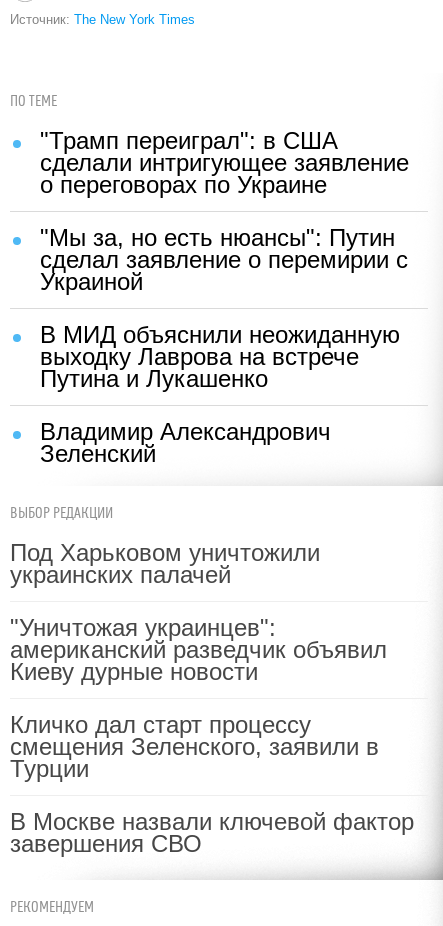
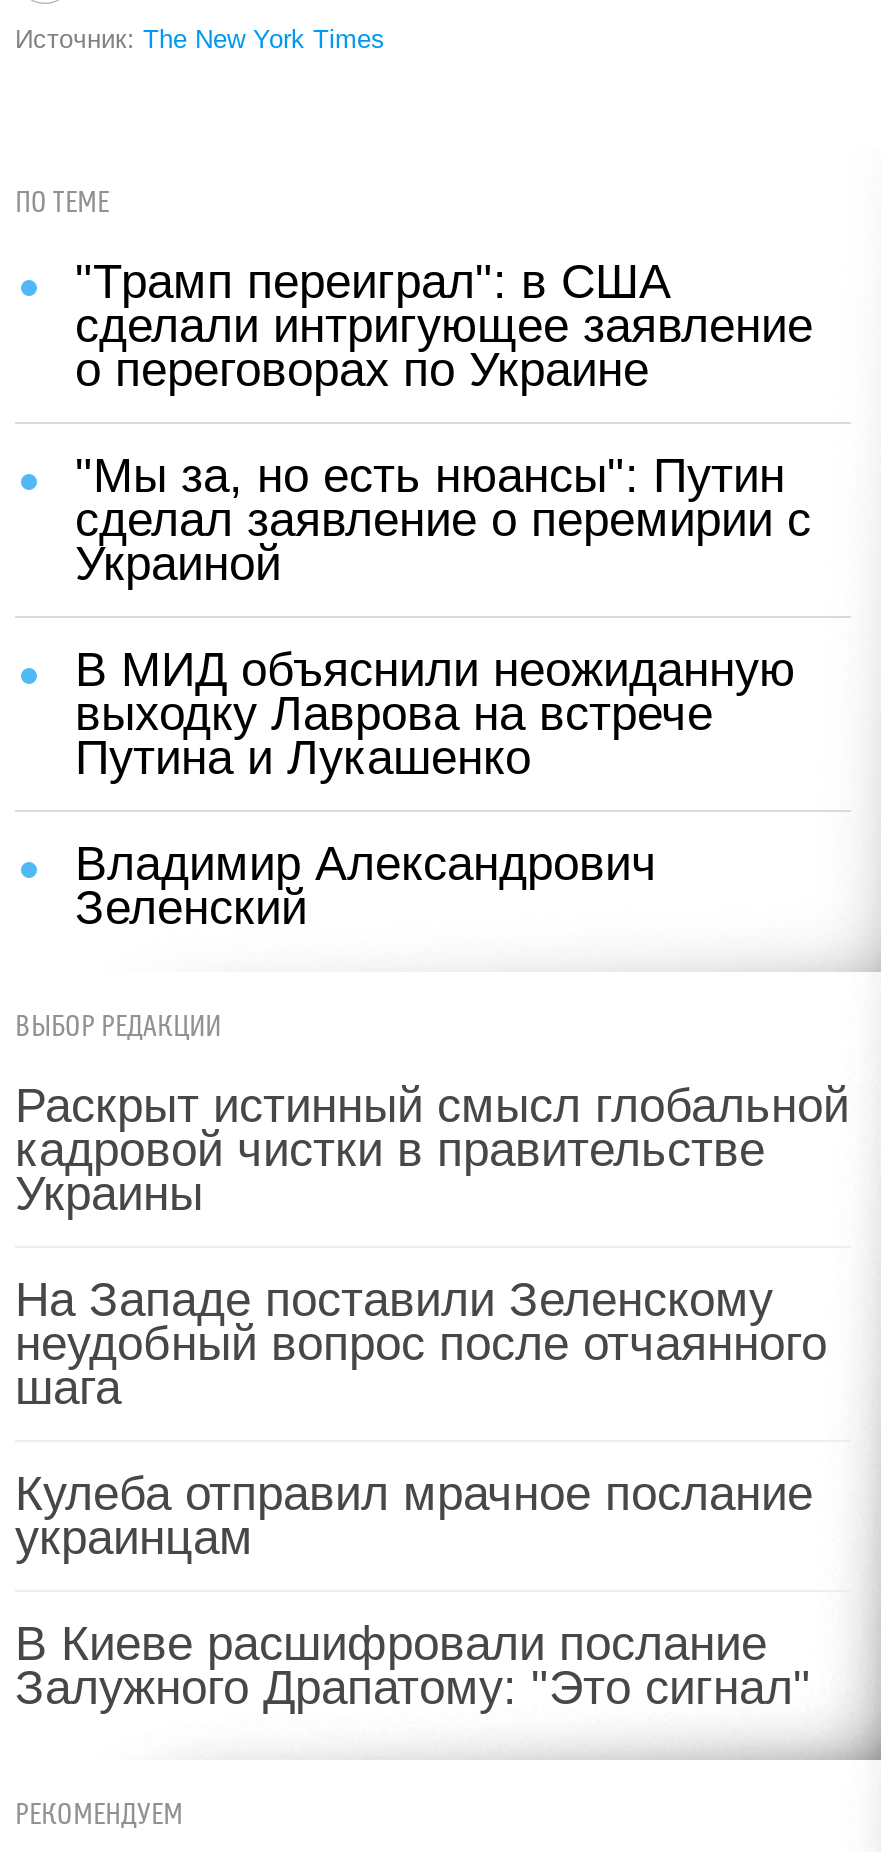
- Под Харьковом уничтожили
- украинских палачей
+ Раскрыт истинный смысл глобальной
+ кадровой чистки в правительстве
+ Украины

- "Уничтожая украинцев":
- американский разведчик объявил
- Киеву дурные новости
+ На Западе поставили Зеленскому
+ неудобный вопрос после отчаянного
+ шага

- Кличко дал старт процессу
- смещения Зеленского, заявили в
- Турции
+ Кулеба отправил мрачное послание
+ украинцам

- В Москве назвали ключевой фактор
- завершения СВО
+ В Киеве расшифровали послание
+ Залужного Драпатому: "Это сигнал"
